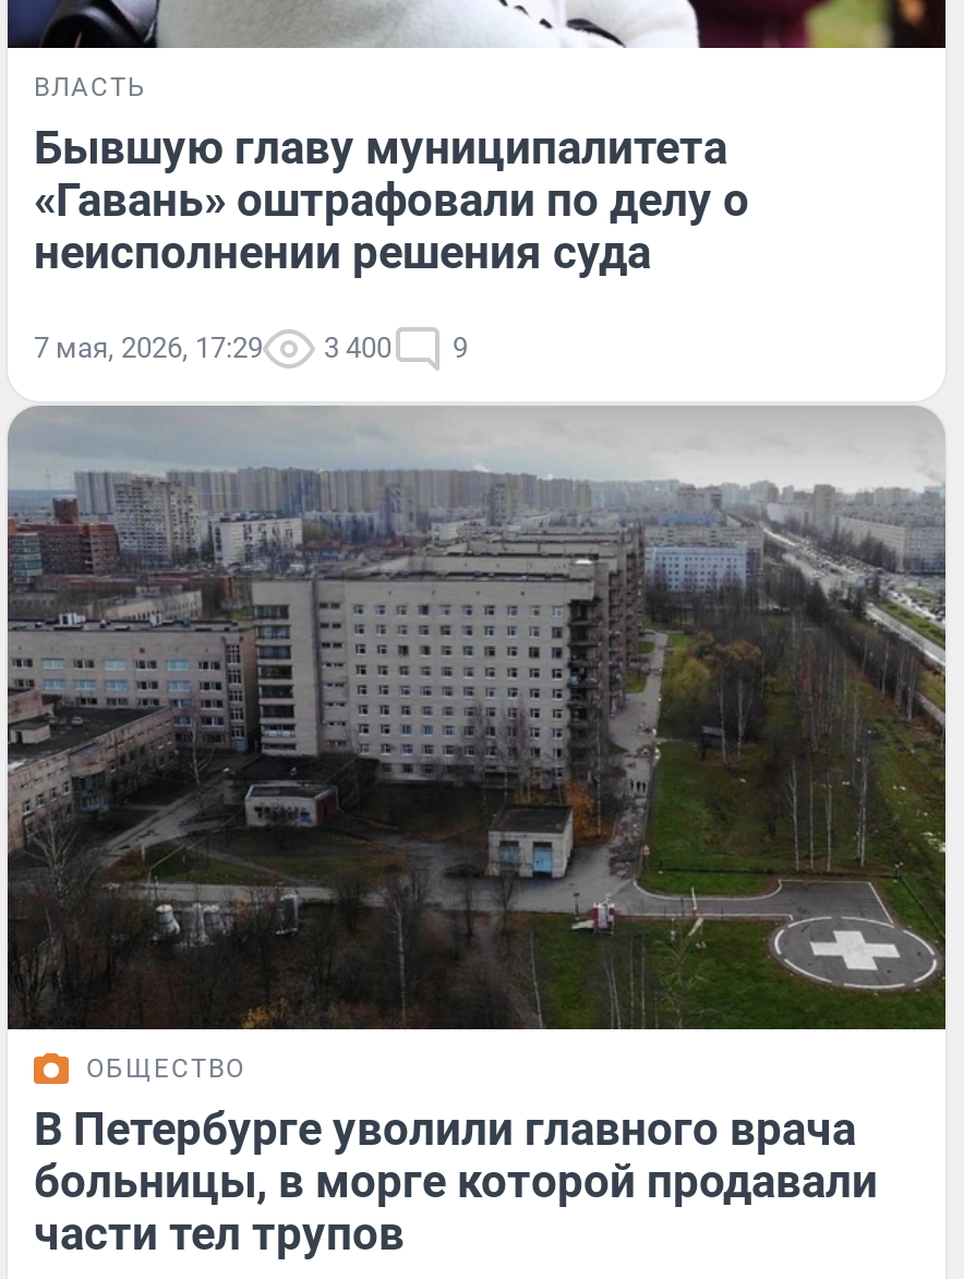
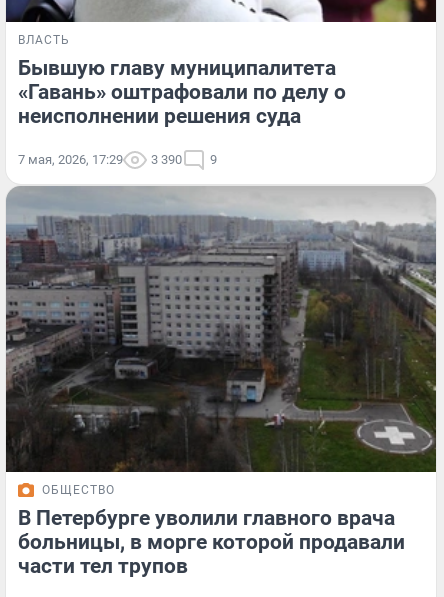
- 7 мая, 2026, 17:29 3 400 9
+ 7 мая, 2026, 17:29 3 390 9
